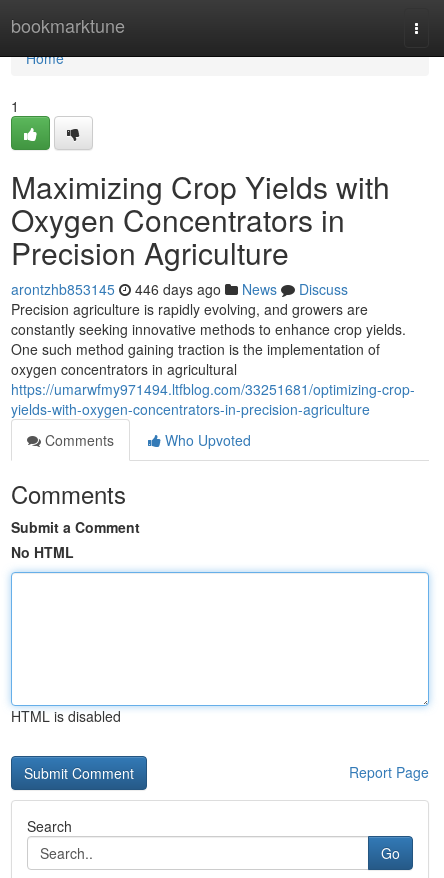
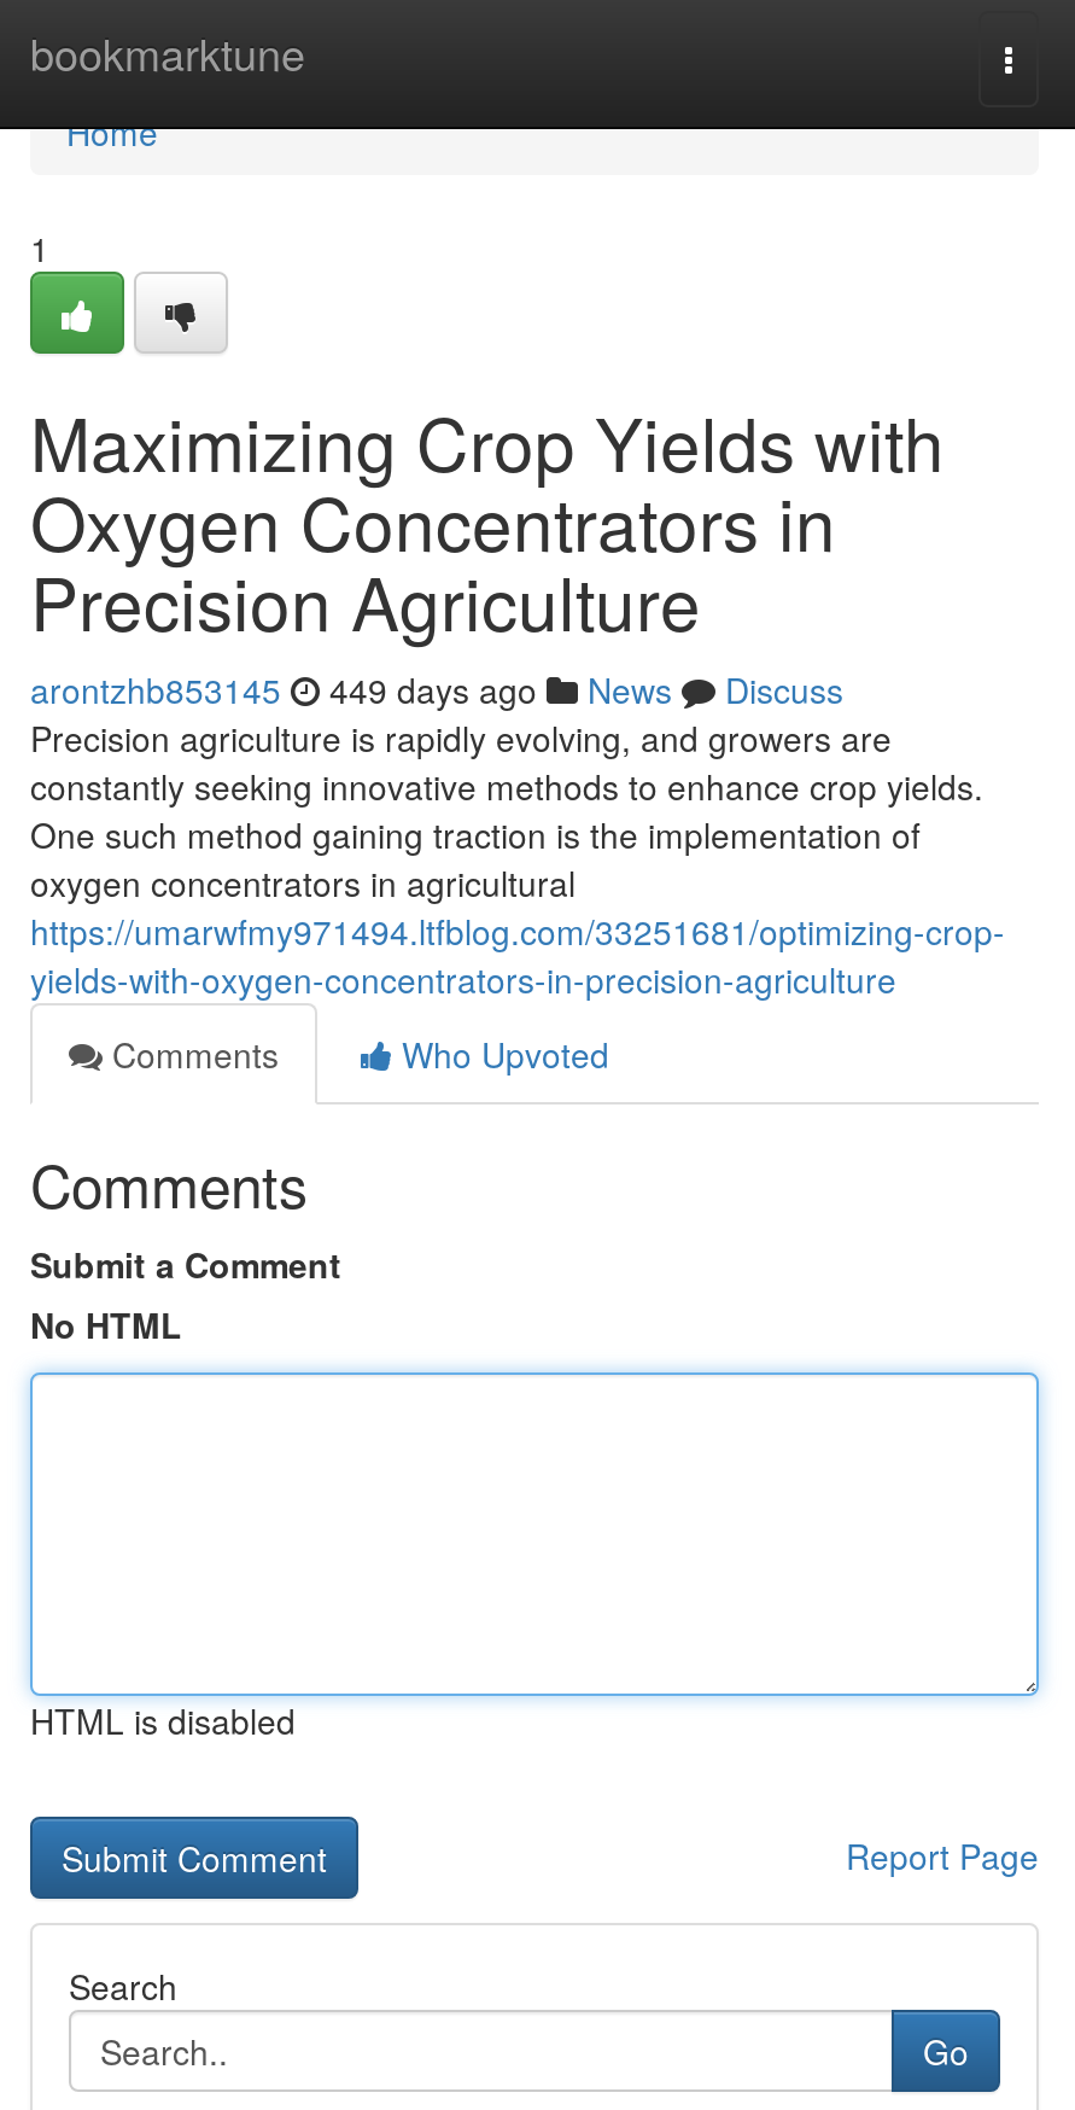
- arontzhb853145 446 days ago News Discuss
+ arontzhb853145 449 days ago News Discuss
